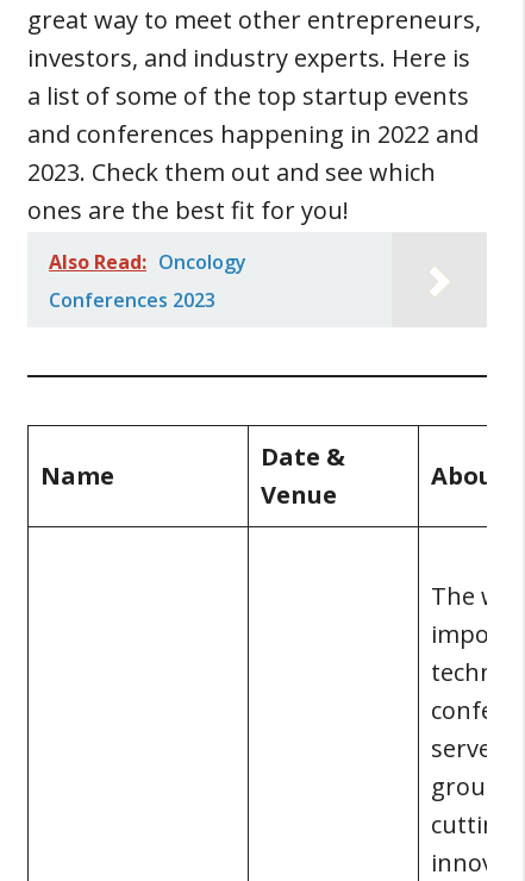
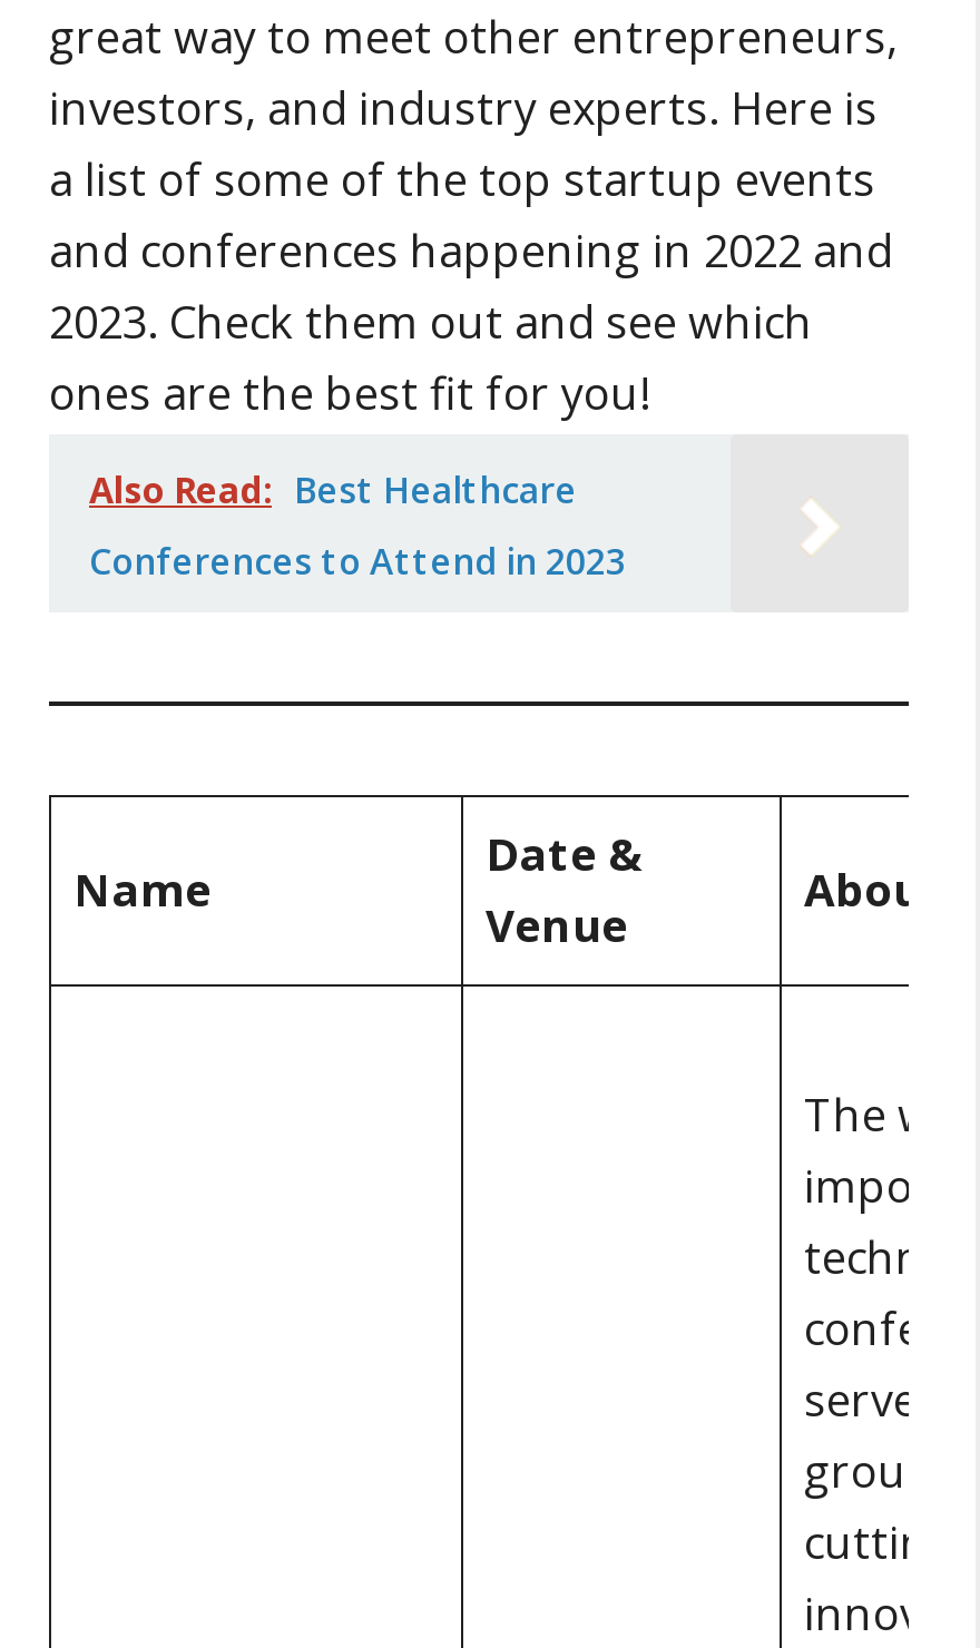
- Also Read: Oncology
+ Also Read: Best Healthcare

- Conferences 2023
+ Conferences to Attend in 2023
